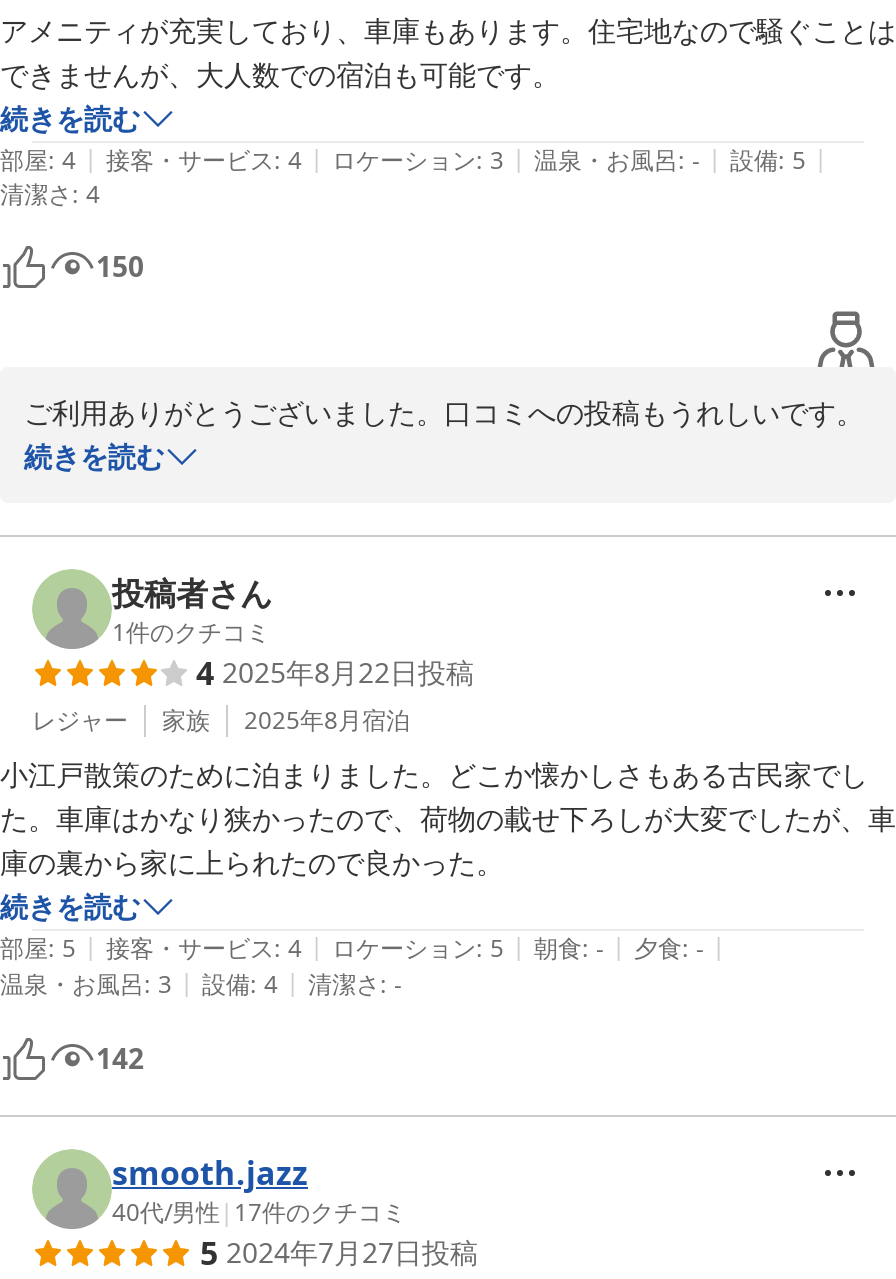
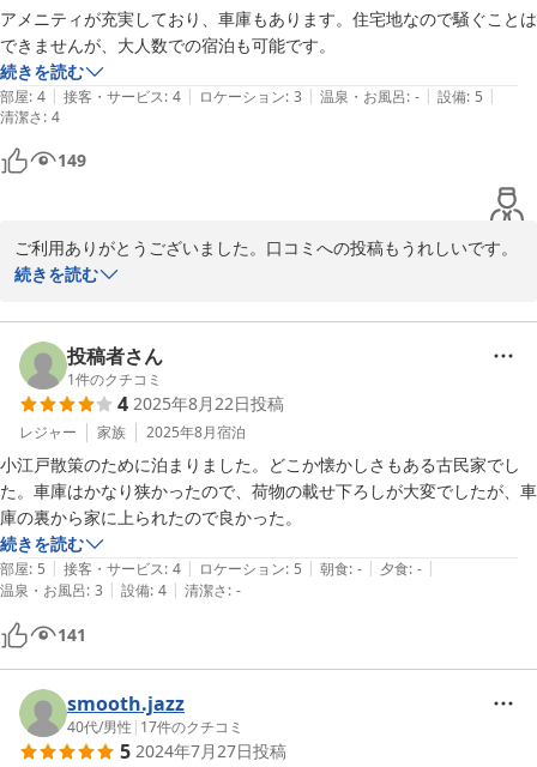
- 150
+ 149

- 142
+ 141
